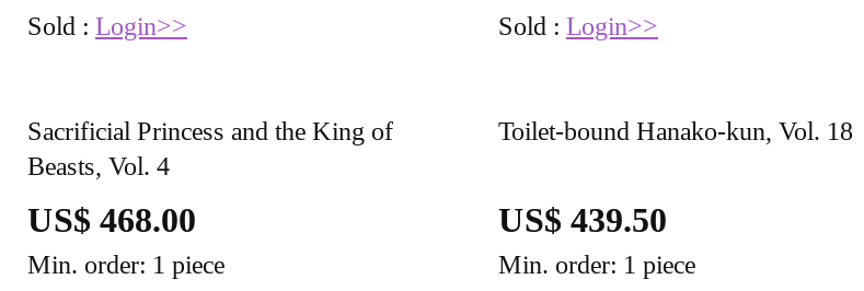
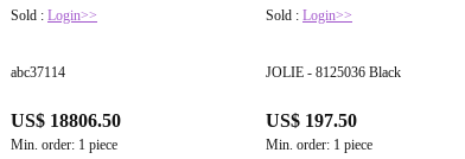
- Sacrificial Princess and the King of
- Beasts, Vol. 4
+ abc37114

- Toilet-bound Hanako-kun, Vol. 18
+ JOLIE - 8125036 Black

- US$ 468.00
+ US$ 18806.50

- US$ 439.50
+ US$ 197.50
